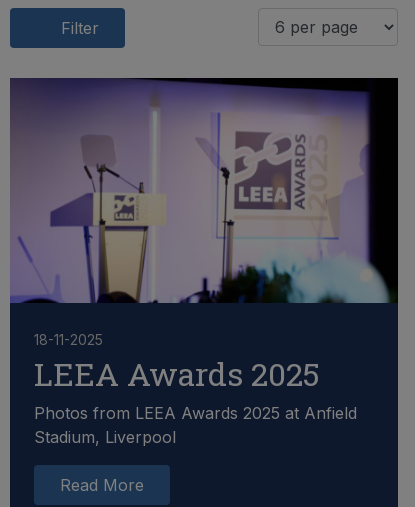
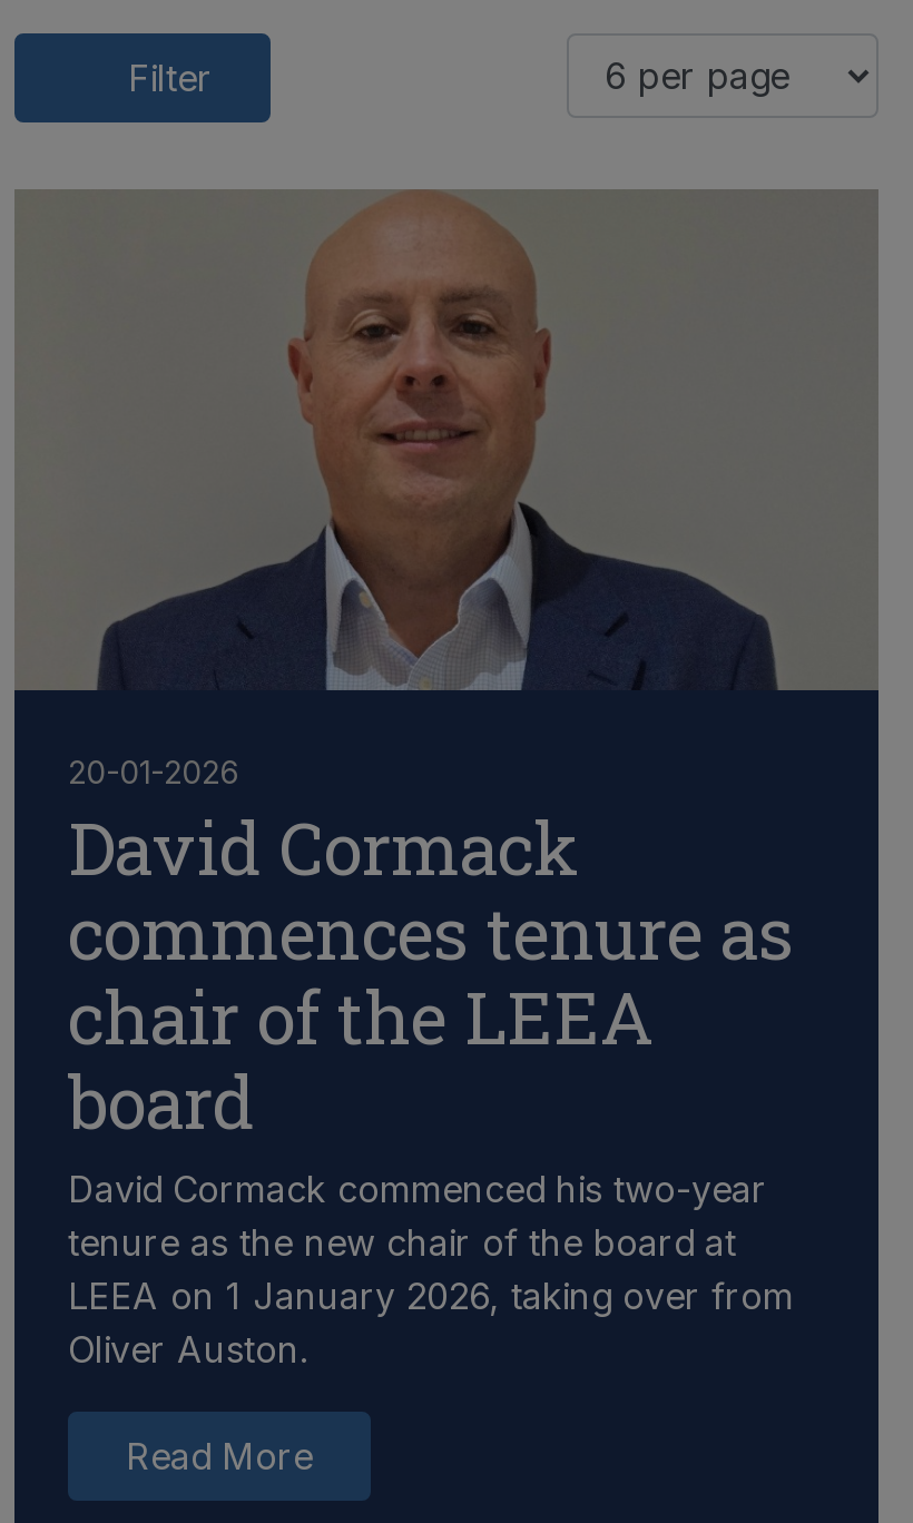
- [image]
- 18-11-2025
- LEEA Awards 2025
- Photos from LEEA Awards 2025 at Anfield
- Stadium, Liverpool
+ [image]
+ 20-01-2026
+ David Cormack
+ commences tenure as
+ chair of the LEEA
+ board
+ David Cormack commenced his two-year
+ tenure as the new chair of the board at
+ LEEA on 1 January 2026, taking over from
+ Oliver Auston.
